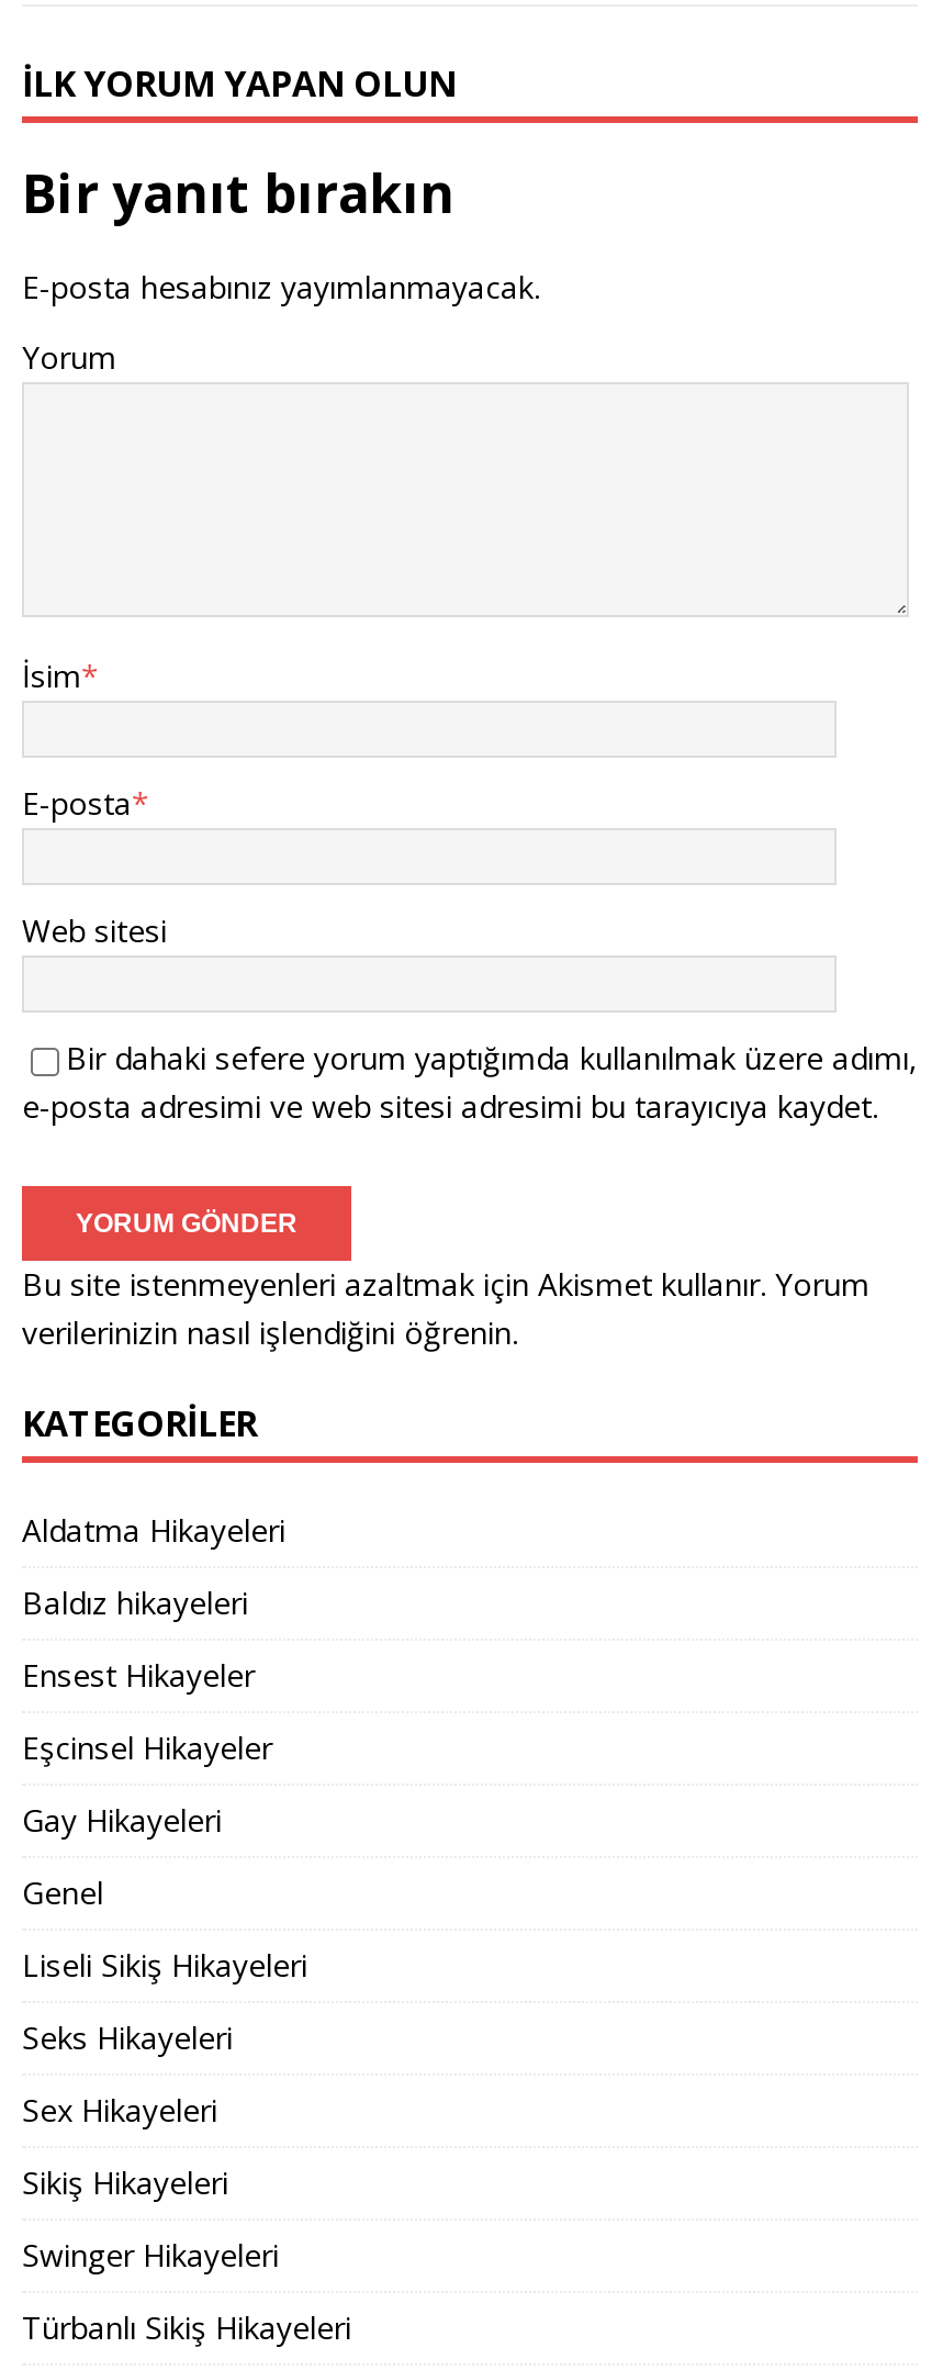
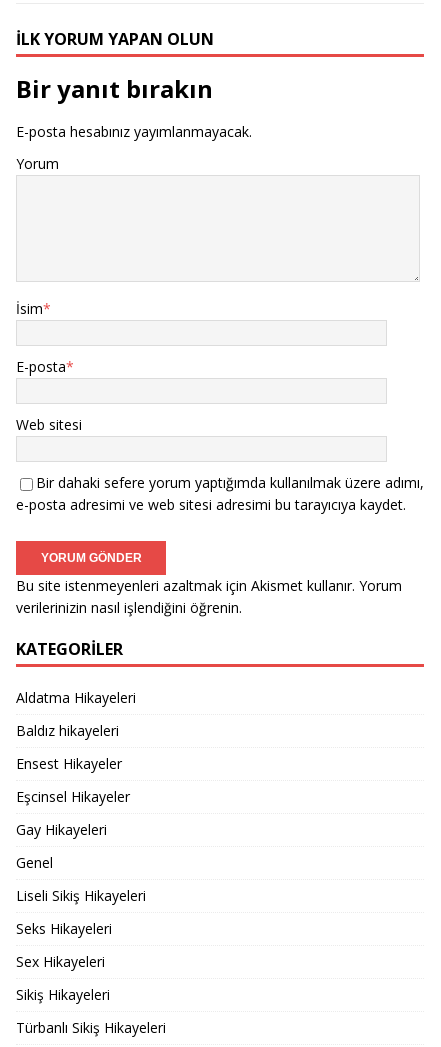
- Swinger Hikayeleri
